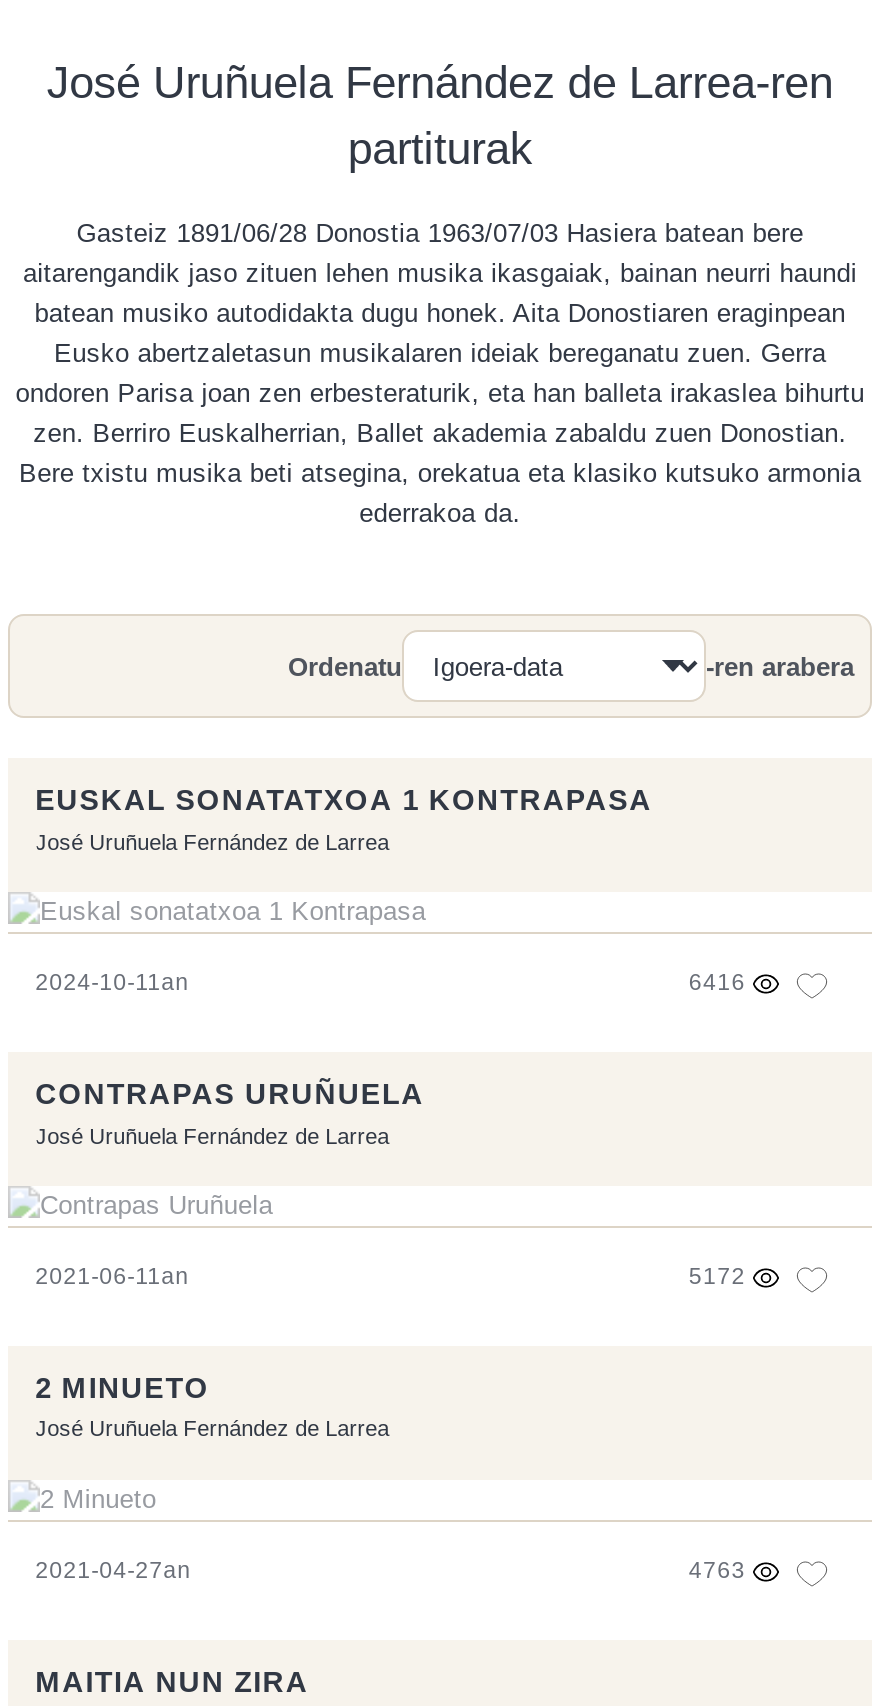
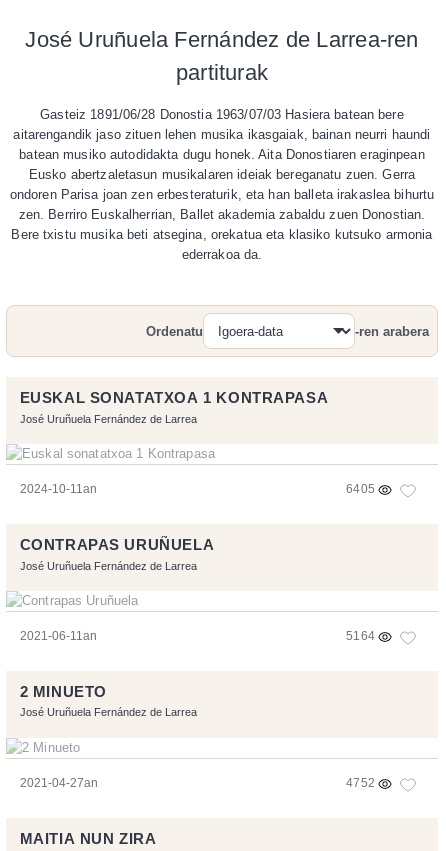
- 6416
+ 6405

- 5172
+ 5164

- 4763
+ 4752
